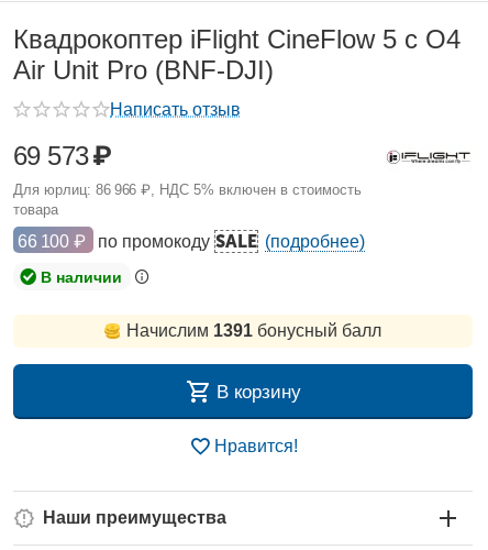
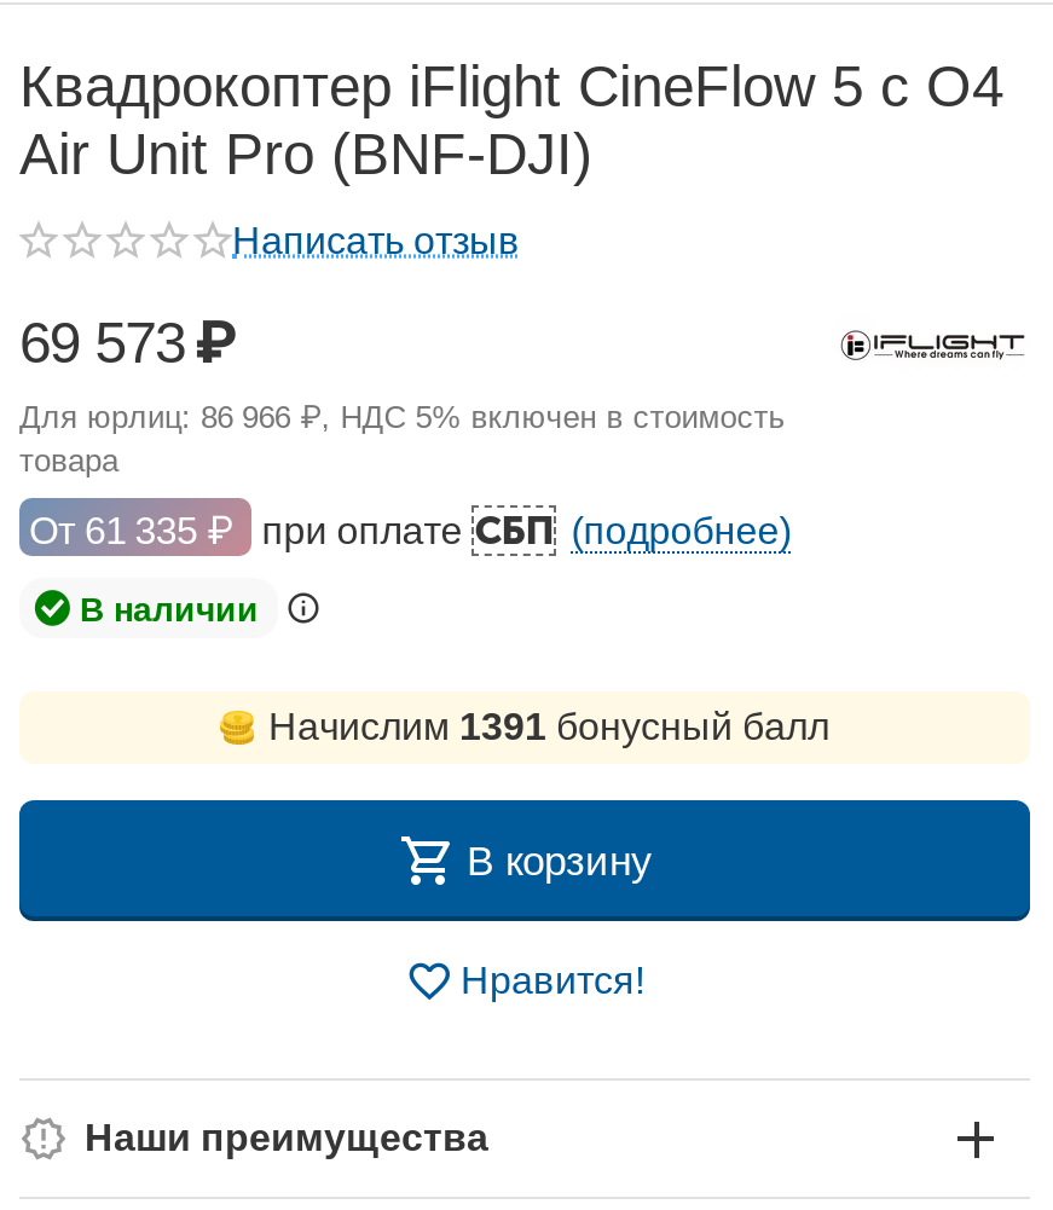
- 66 100 ₽
- по промокоду SALE (подробнее)
+ От 61 335 ₽
+ при оплате СБП (подробнее)
